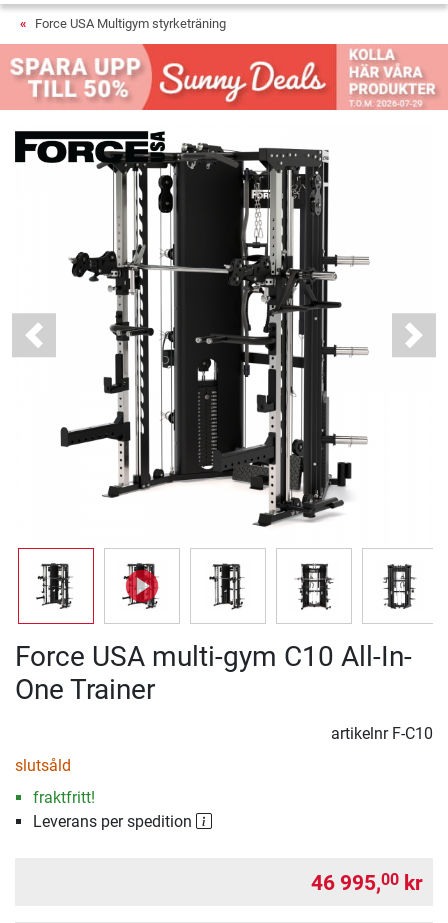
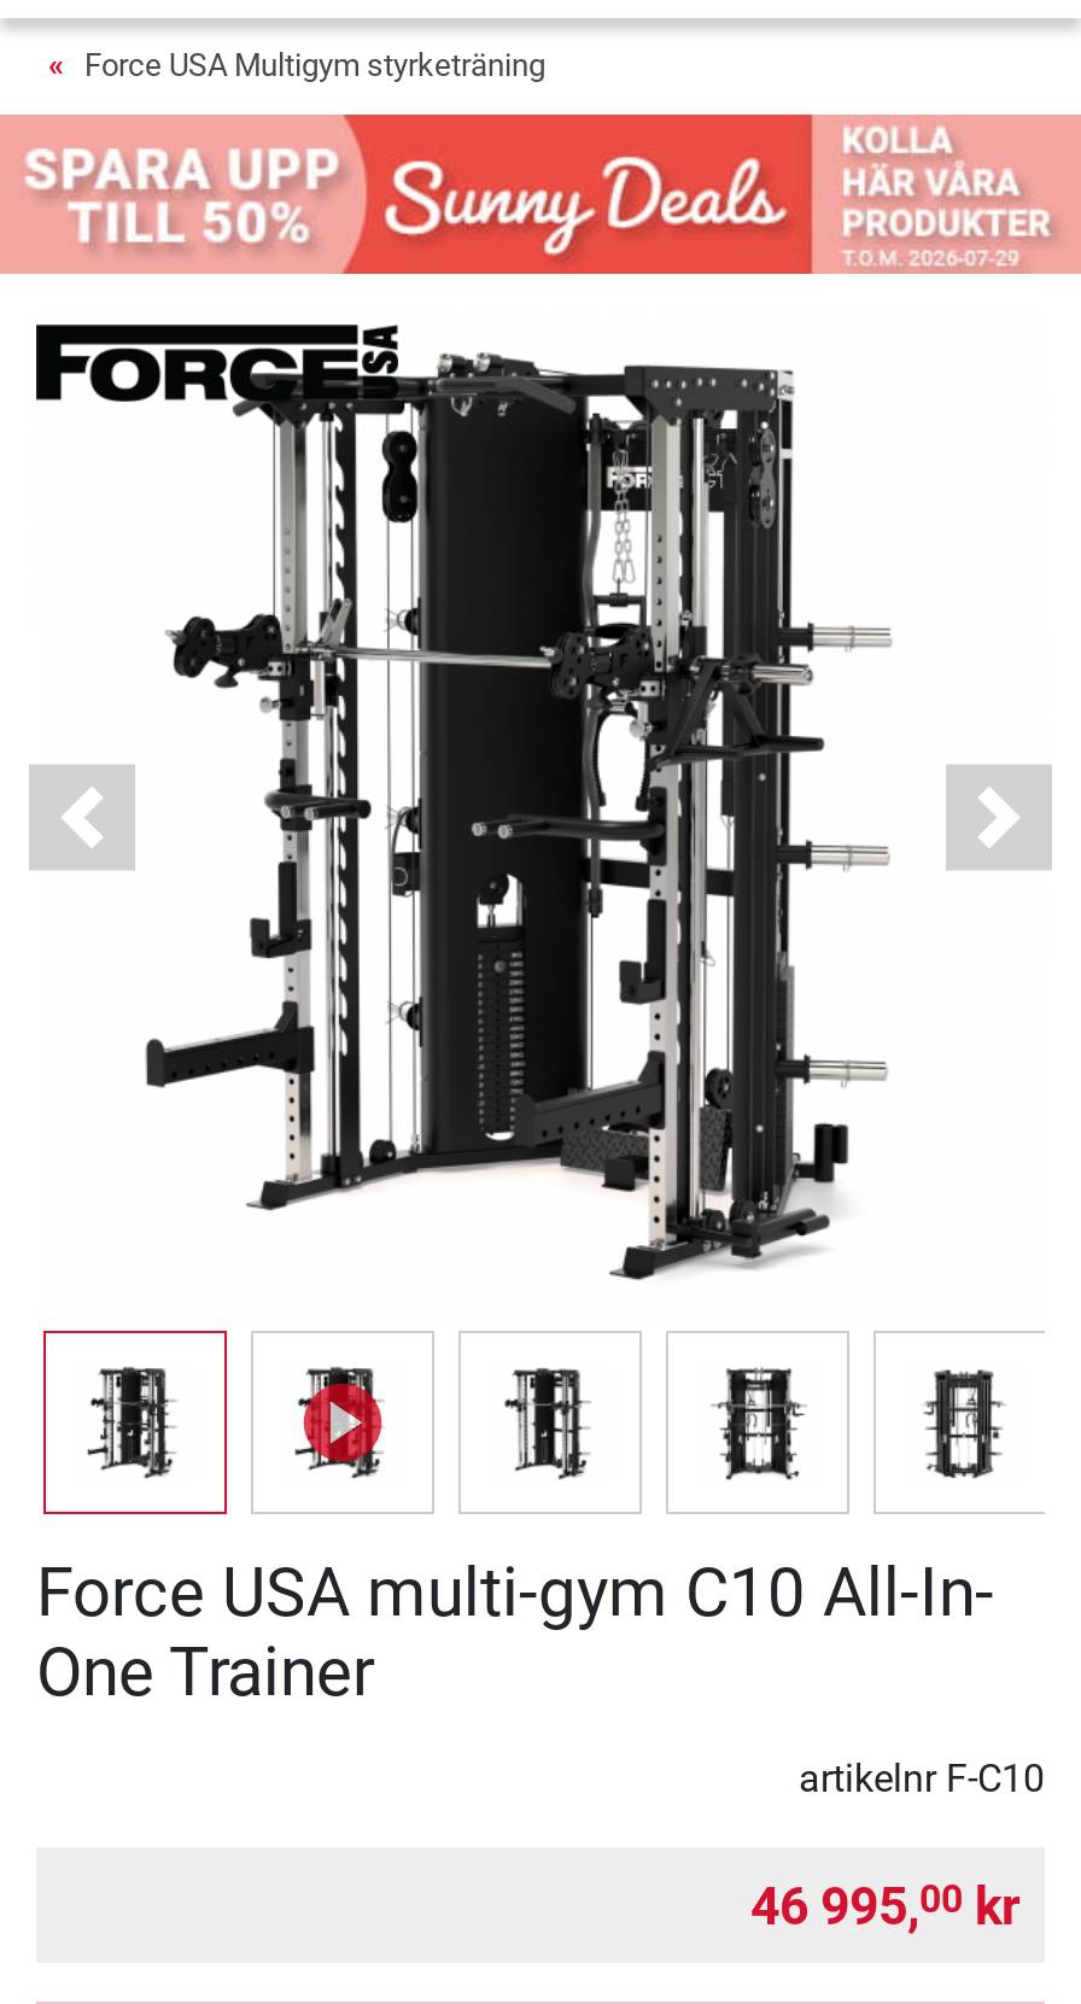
- slutsåld
- fraktfritt!
- Leverans per spedition
